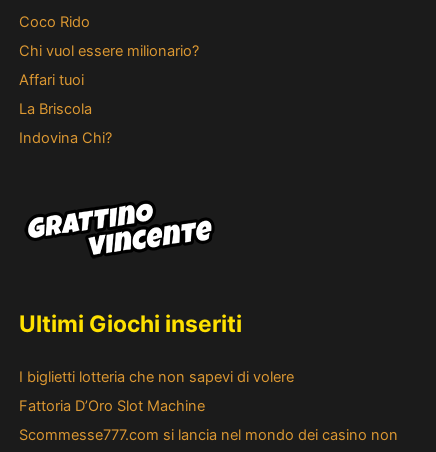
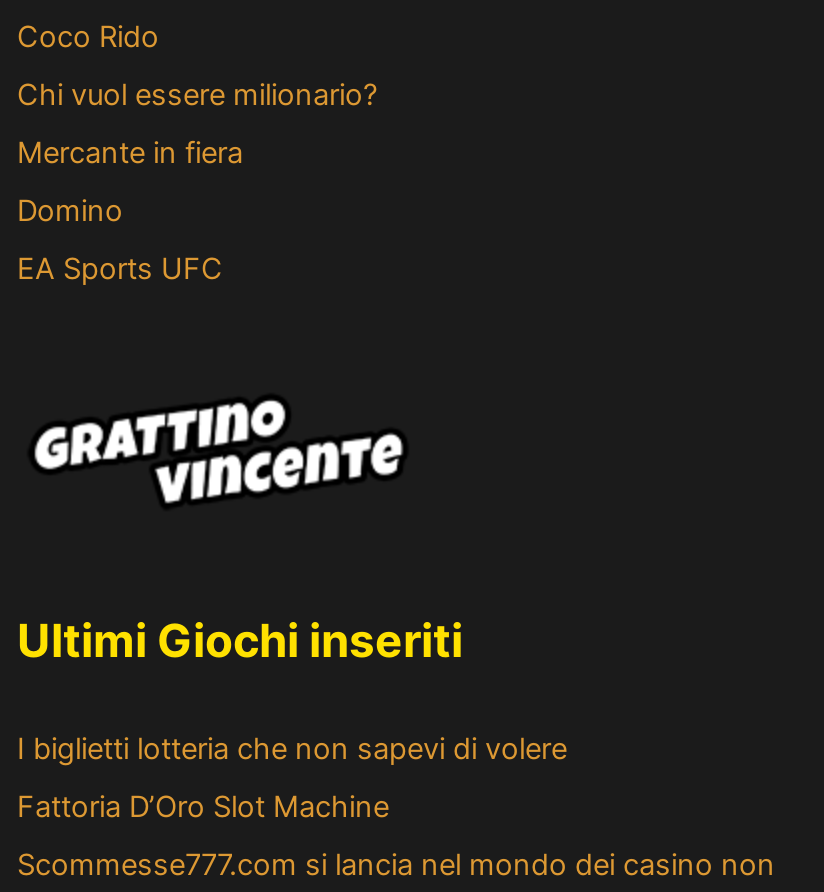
- Affari tuoi
+ Mercante in fiera

- La Briscola
+ Domino

- Indovina Chi?
+ EA Sports UFC
